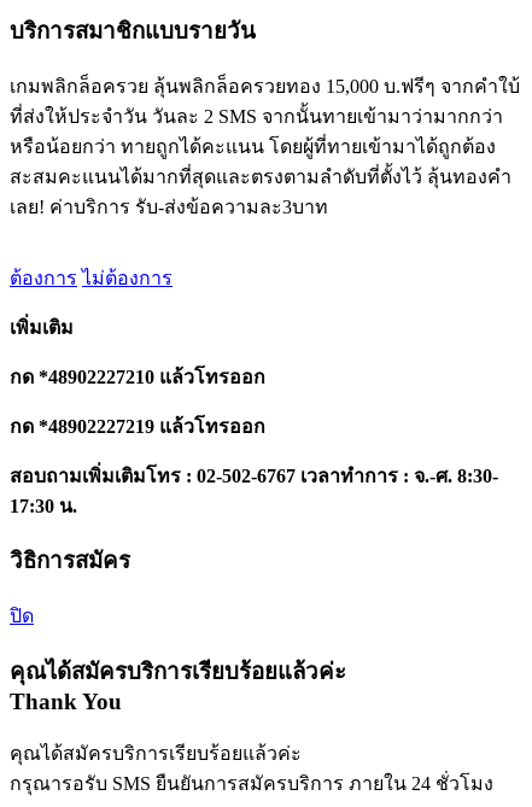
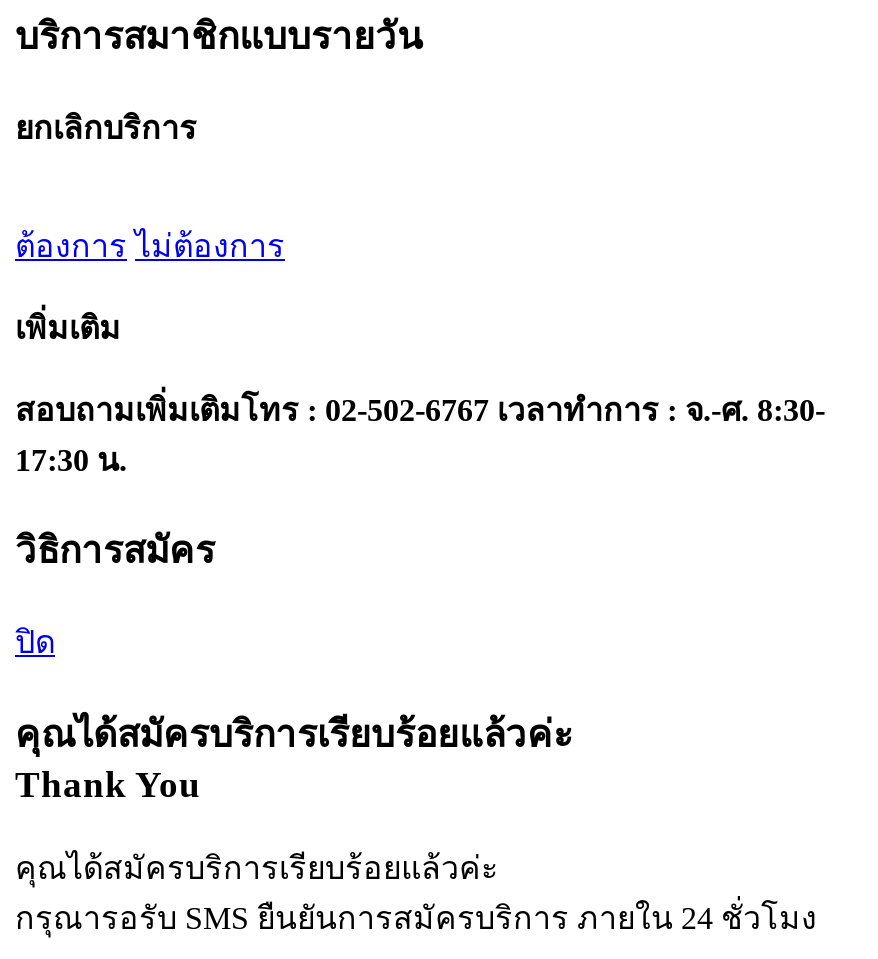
- เกมพลิกล็อครวย ลุ้นพลิกล็อครวยทอง 15,000 บ.ฟรีๆ จากคำใบ้
- ที่ส่งให้ประจำวัน วันละ 2 SMS จากนั้นทายเข้ามาว่ามากกว่า
- หรือน้อยกว่า ทายถูกได้คะแนน โดยผู้ที่ทายเข้ามาได้ถูกต้อง
- สะสมคะแนนได้มากที่สุดและตรงตามลำดับที่ตั้งไว้ ลุ้นทองคำ
- เลย! ค่าบริการ รับ-ส่งข้อความละ3บาท
+ ยกเลิกบริการ

- กด *48902227210 แล้วโทรออก
- กด *48902227219 แล้วโทรออก
